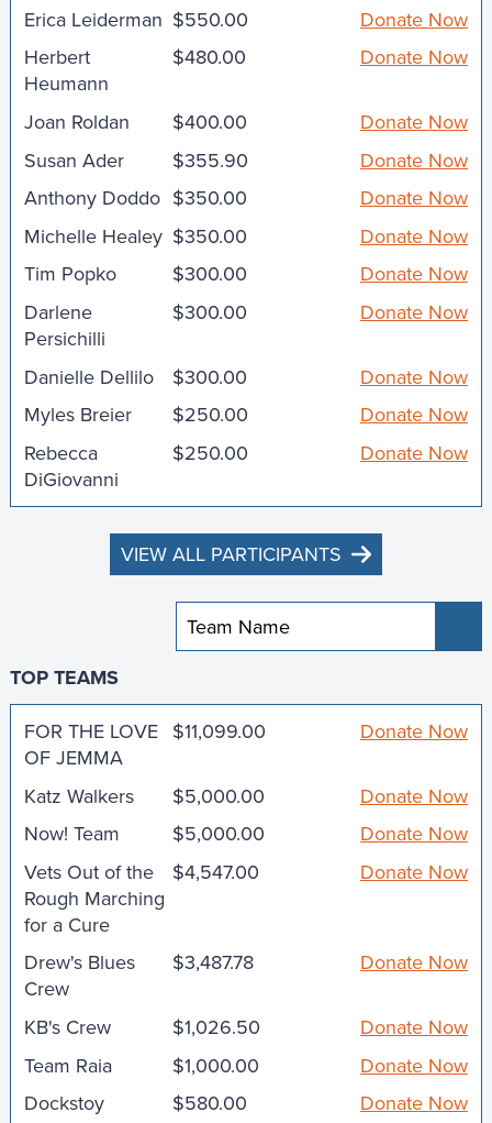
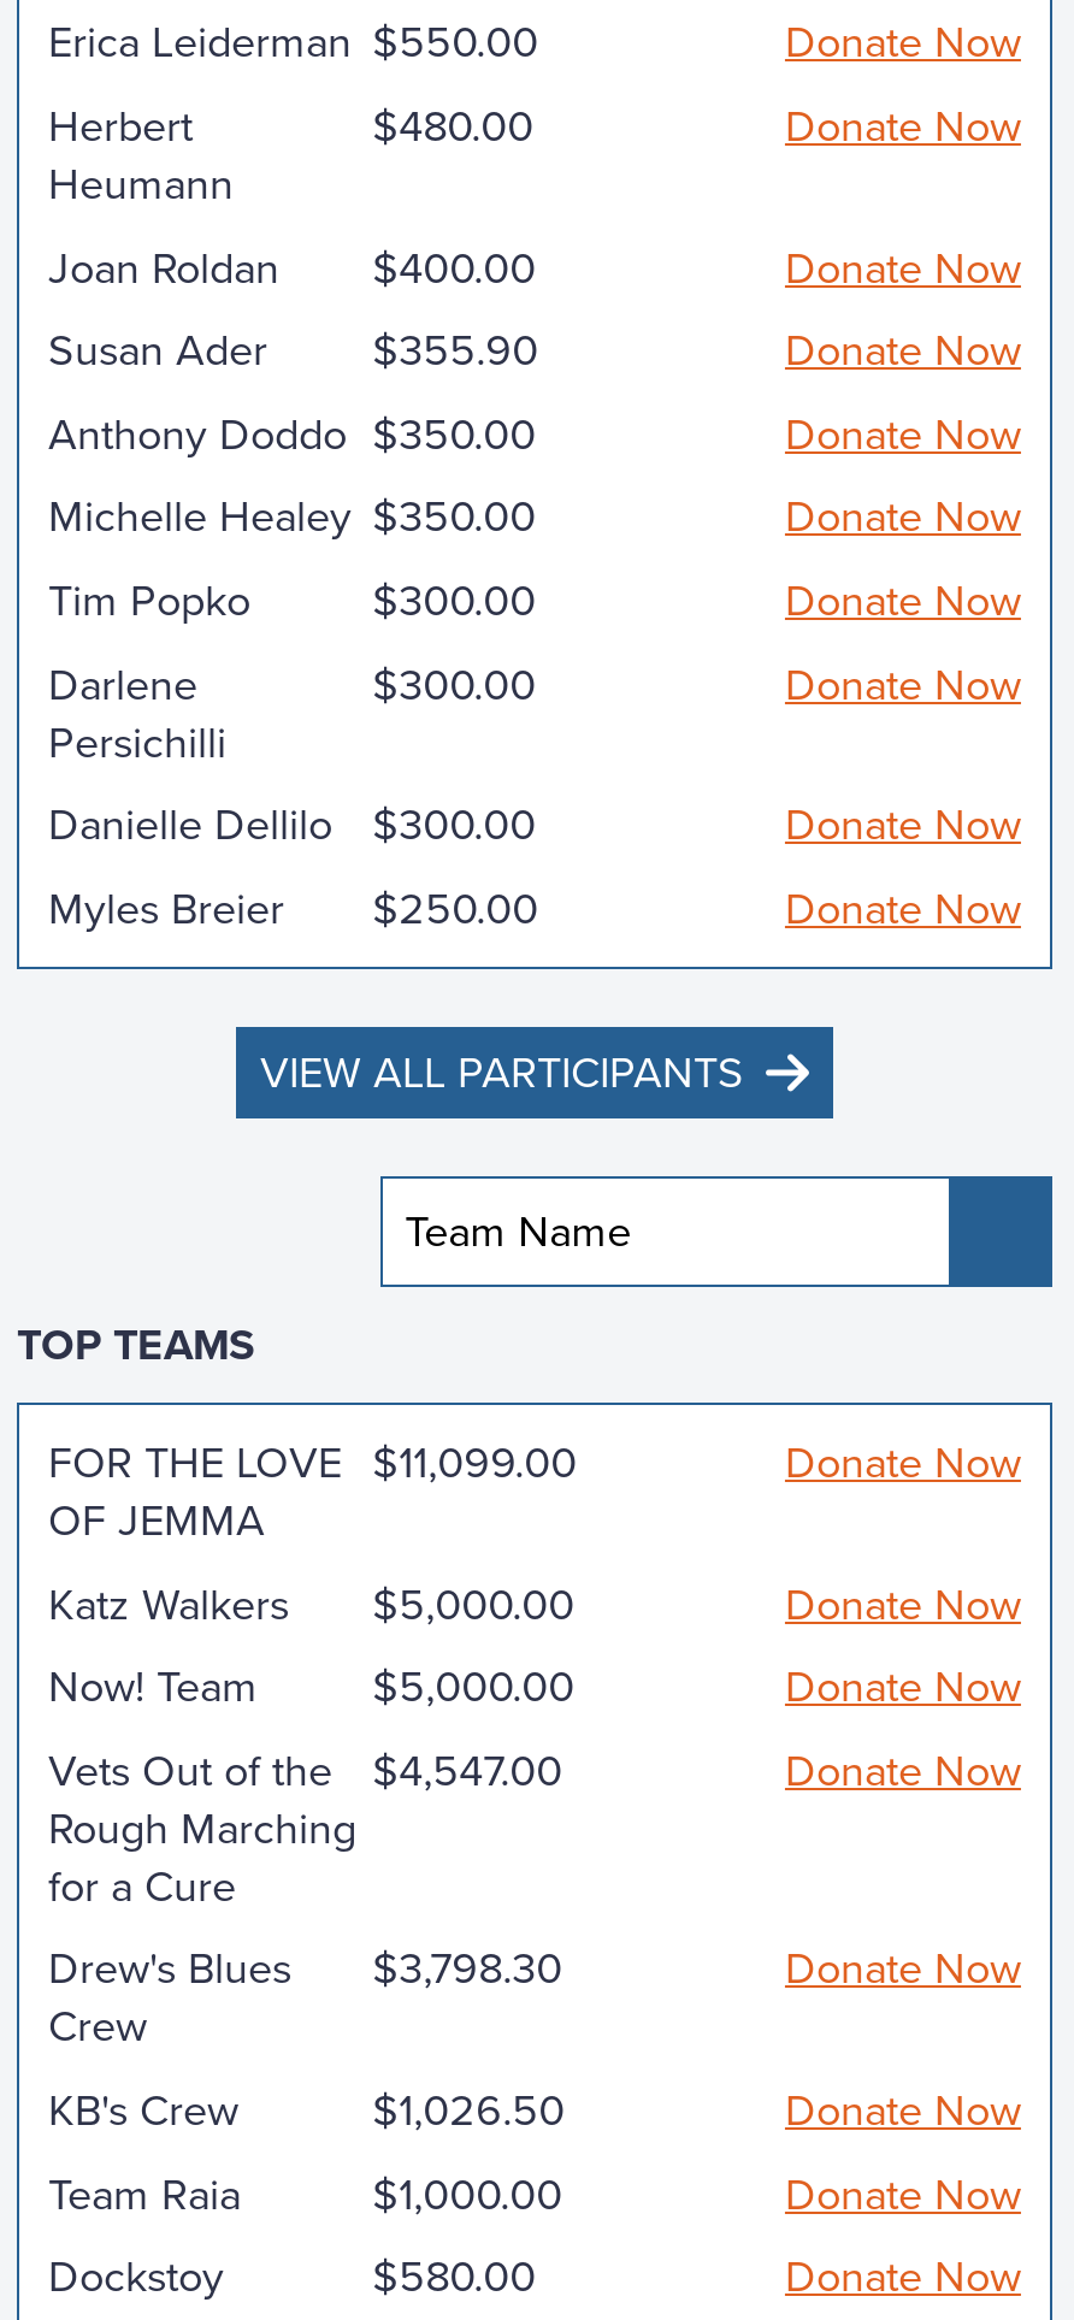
- Rebecca
- DiGiovanni

- $250.00
- Donate Now

- Drew's Blues $3,487.78
+ Drew's Blues $3,798.30
